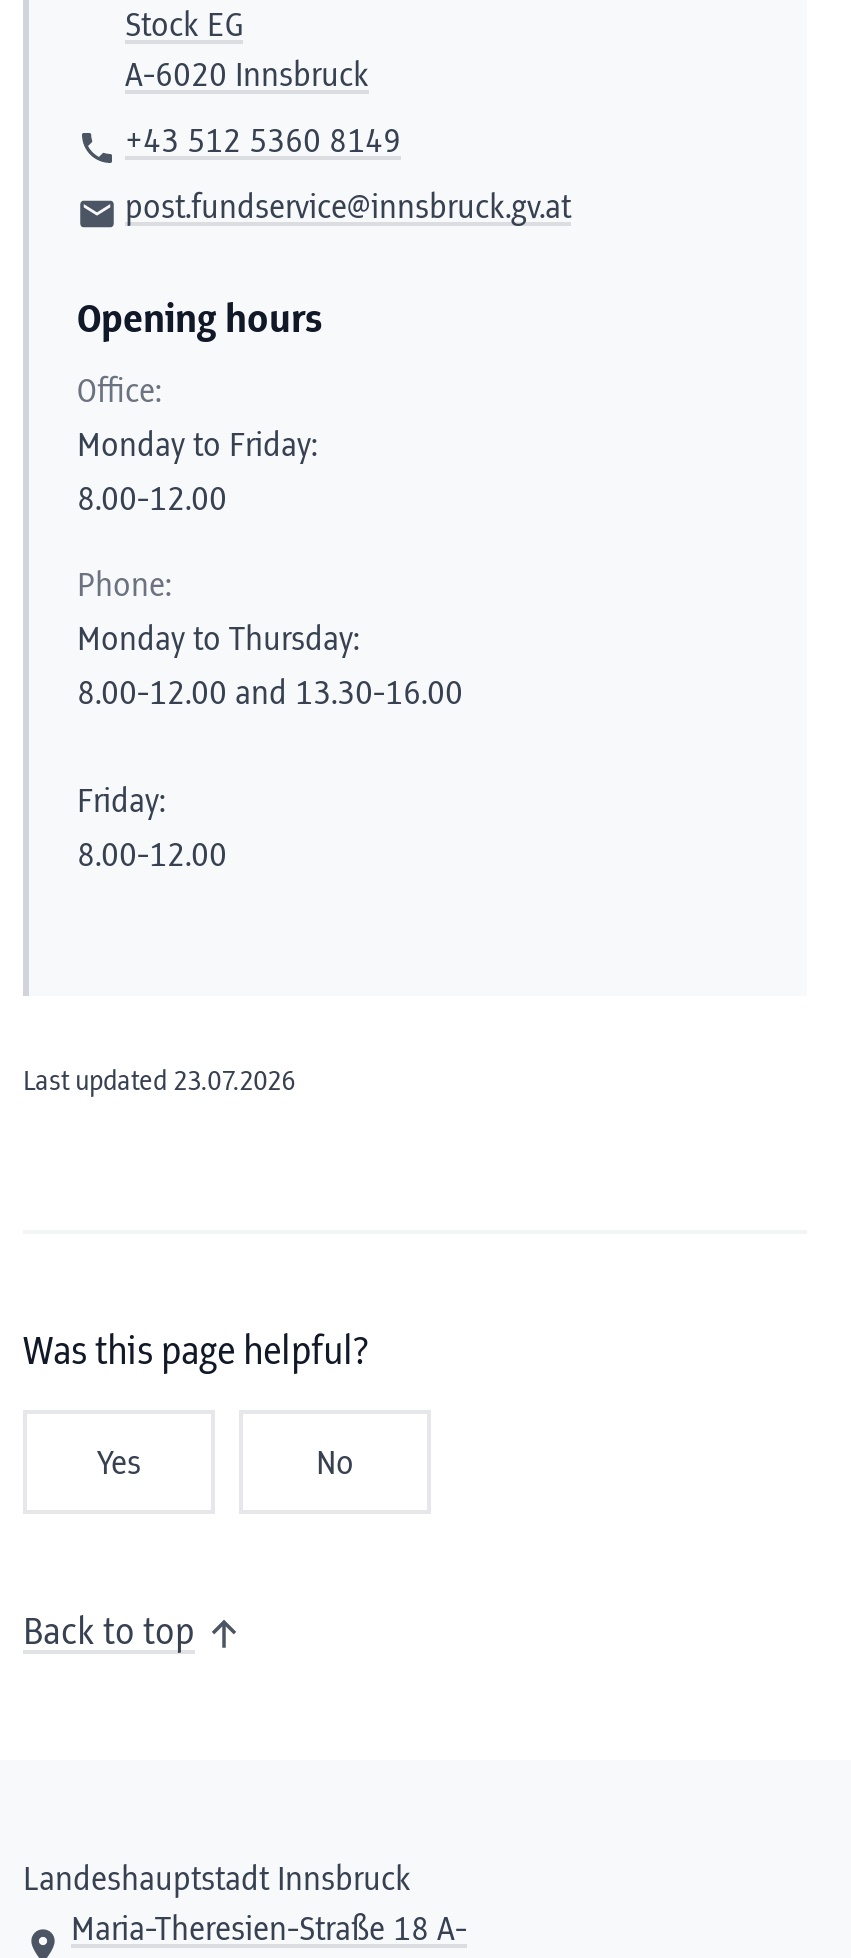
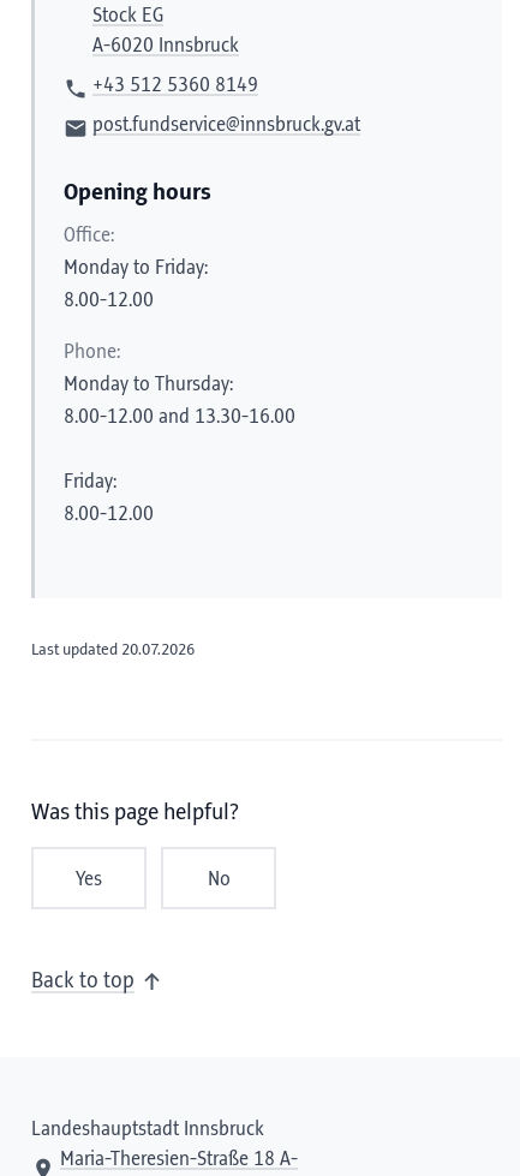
- Last updated 23.07.2026
+ Last updated 20.07.2026
